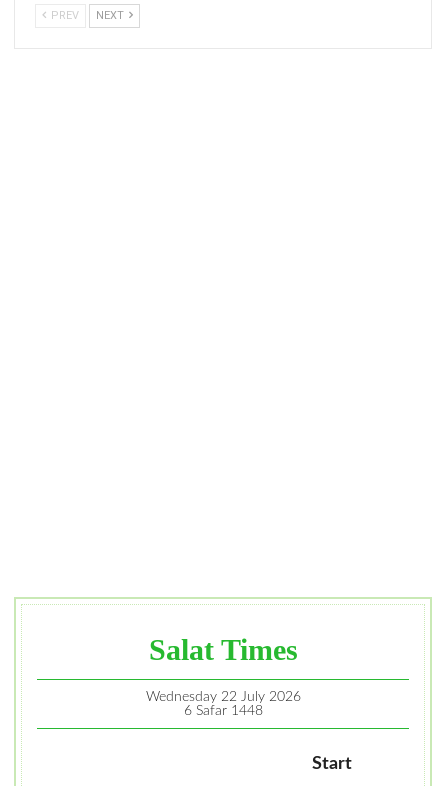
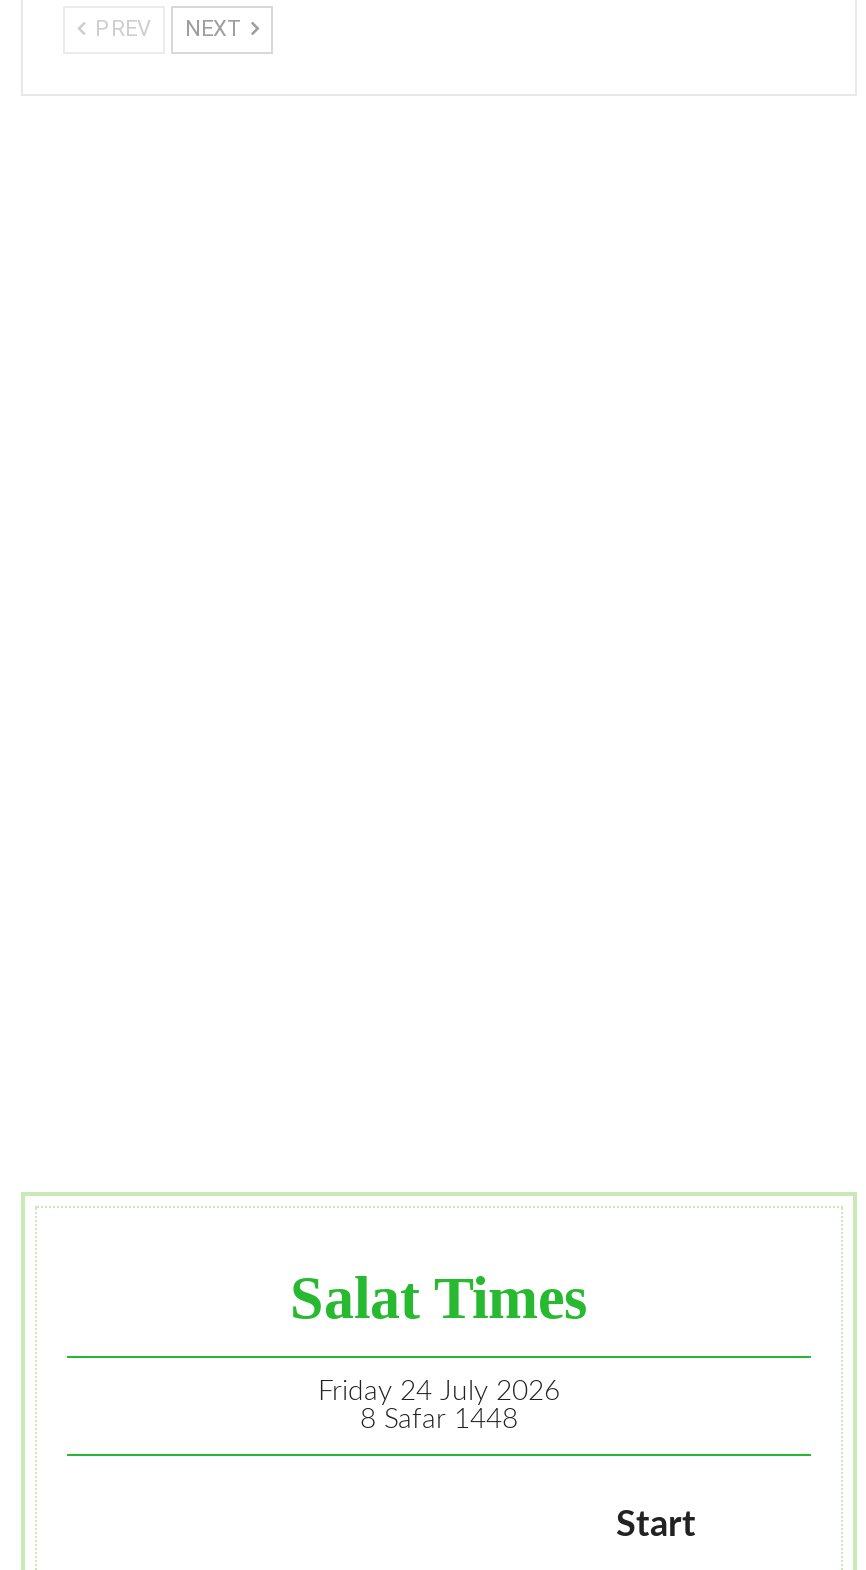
- Wednesday 22 July 2026
+ Friday 24 July 2026

- 6 Safar 1448
+ 8 Safar 1448
